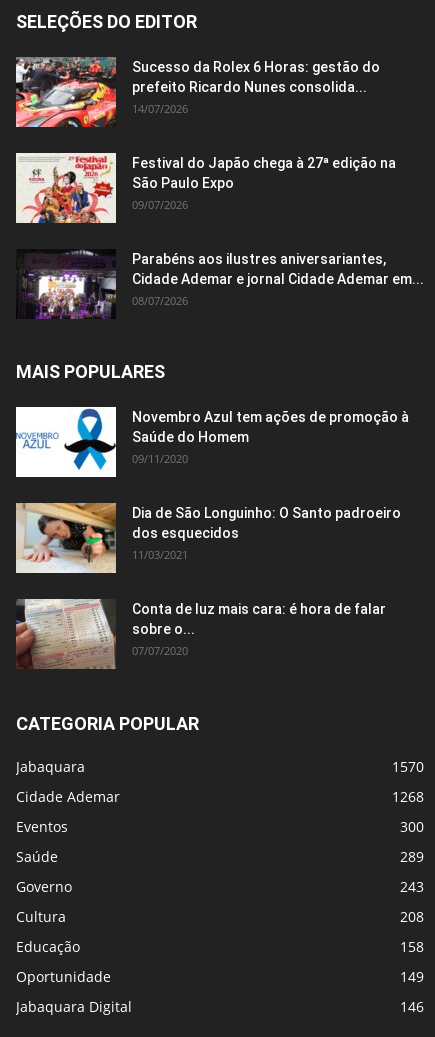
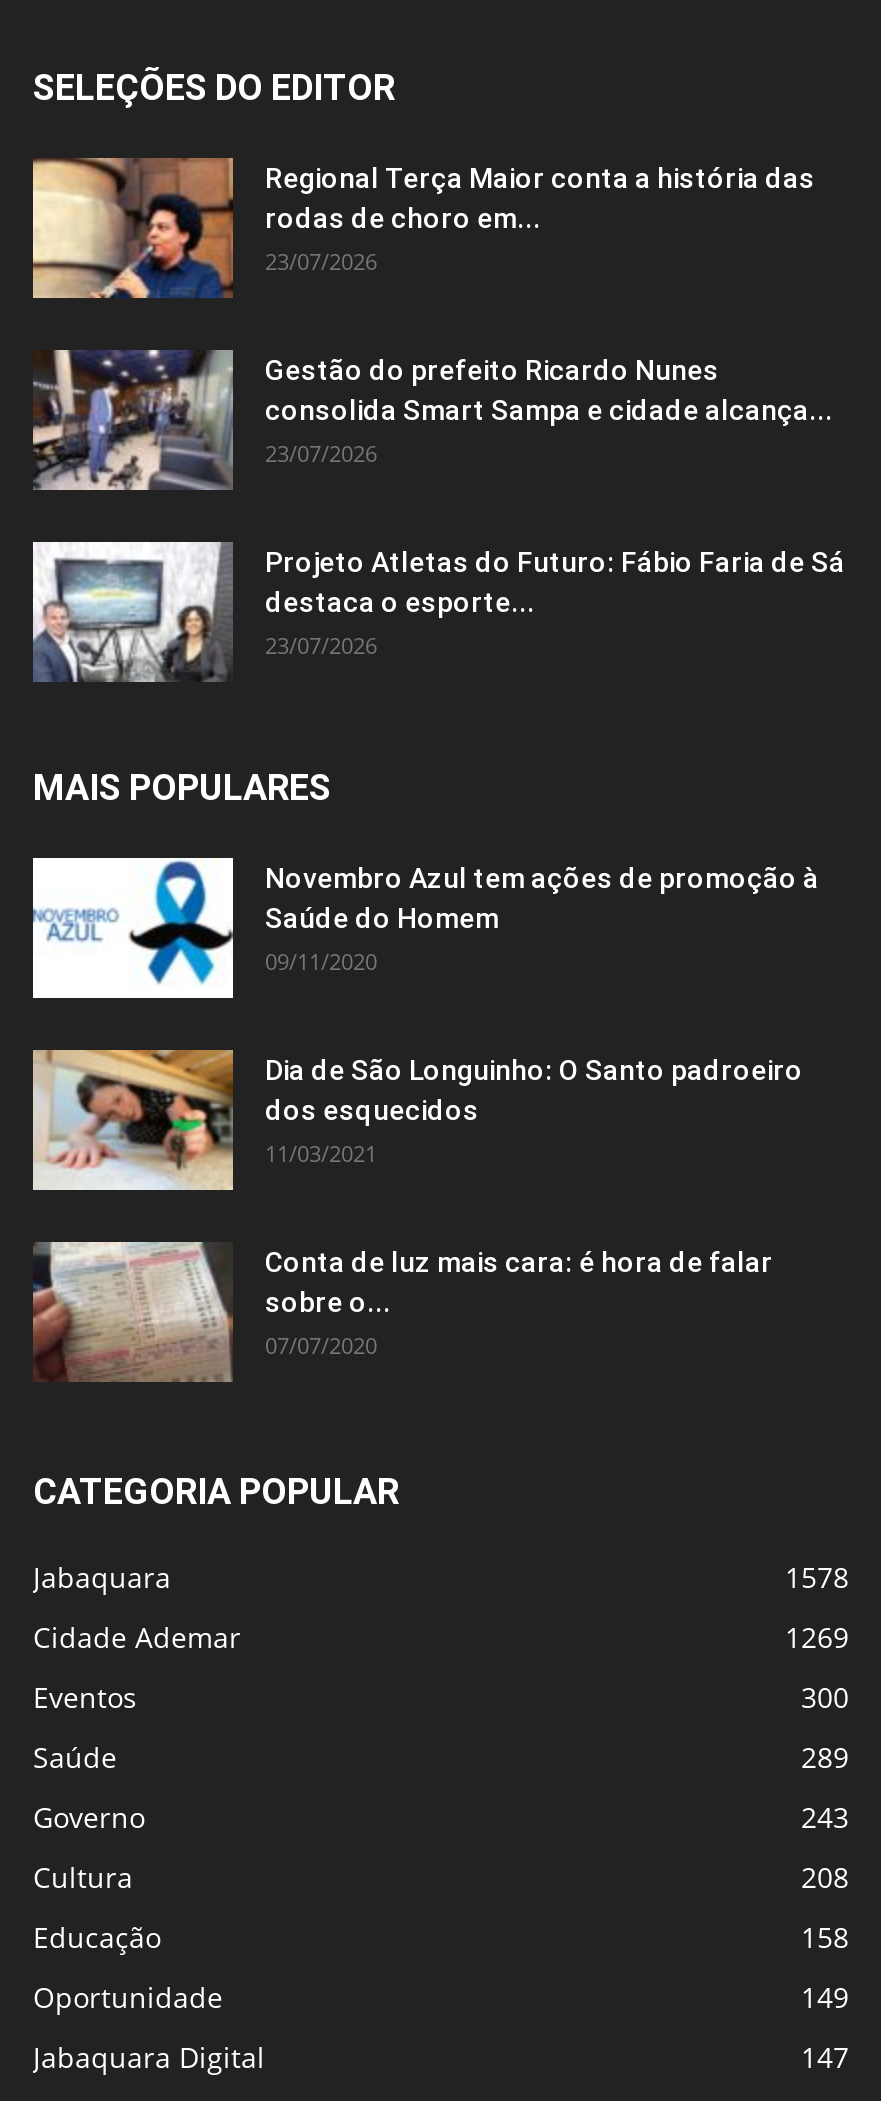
- [image]
- Sucesso da Rolex 6 Horas: gestão do
- prefeito Ricardo Nunes consolida...
- 14/07/2026
+ [image]
+ Regional Terça Maior conta a história das
+ rodas de choro em...
+ 23/07/2026

- [image]
- Festival do Japão chega à 27ª edição na
- São Paulo Expo
- 09/07/2026
+ [image]
+ Gestão do prefeito Ricardo Nunes
+ consolida Smart Sampa e cidade alcança...
+ 23/07/2026

- [image]
- Parabéns aos ilustres aniversariantes,
- Cidade Ademar e jornal Cidade Ademar em...
- 08/07/2026
+ [image]
+ Projeto Atletas do Futuro: Fábio Faria de Sá
+ destaca o esporte...
+ 23/07/2026

- 1570
+ 1578

- 1268
+ 1269

- 146
+ 147
